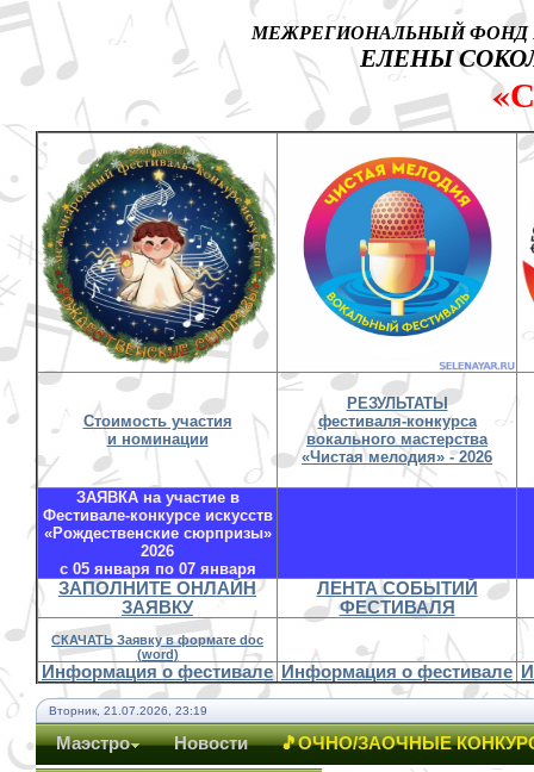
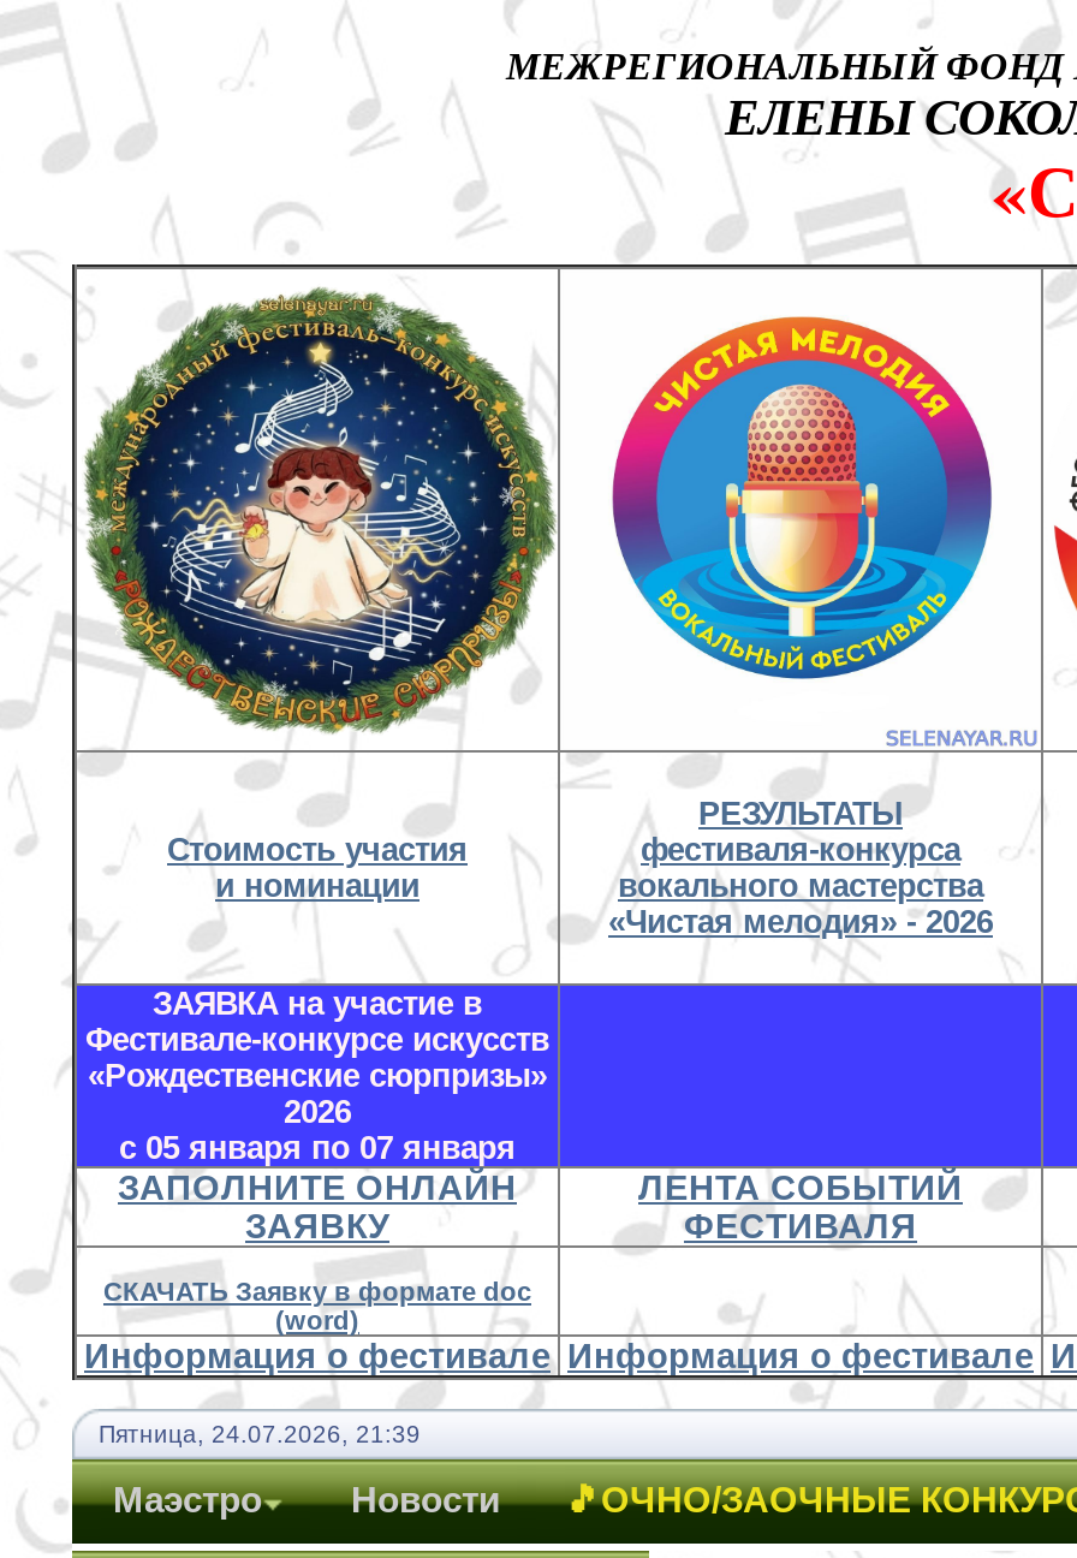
- Вторник, 21.07.2026, 23:19
+ Пятница, 24.07.2026, 21:39
